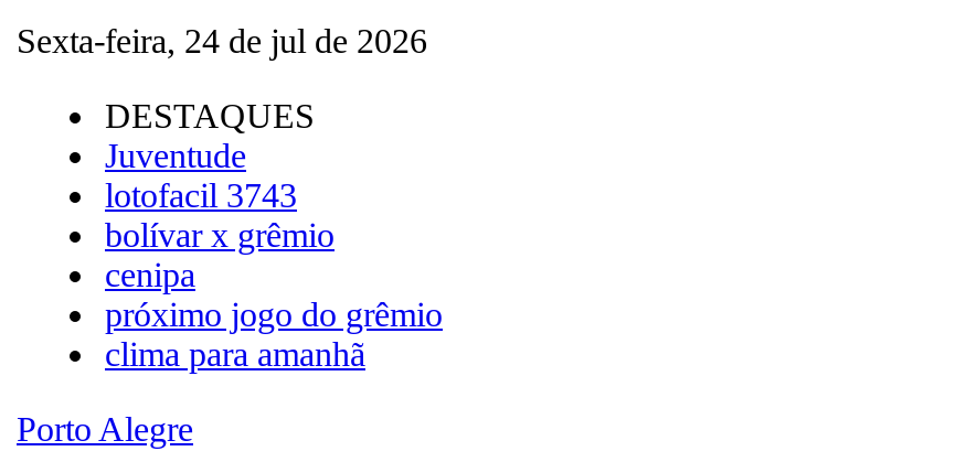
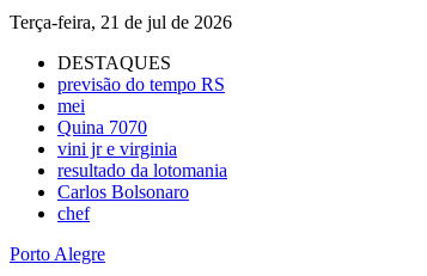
- Sexta-feira, 24 de jul de 2026
+ Terça-feira, 21 de jul de 2026

- Juventude
- lotofacil 3743
- bolívar x grêmio
- cenipa
- próximo jogo do grêmio
- clima para amanhã
+ previsão do tempo RS
+ mei
+ Quina 7070
+ vini jr e virginia
+ resultado da lotomania
+ Carlos Bolsonaro
+ chef
